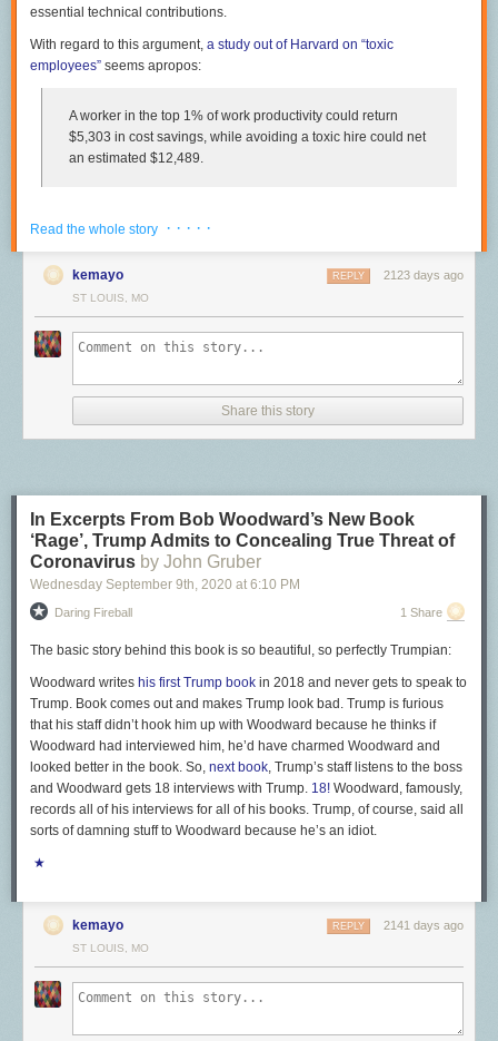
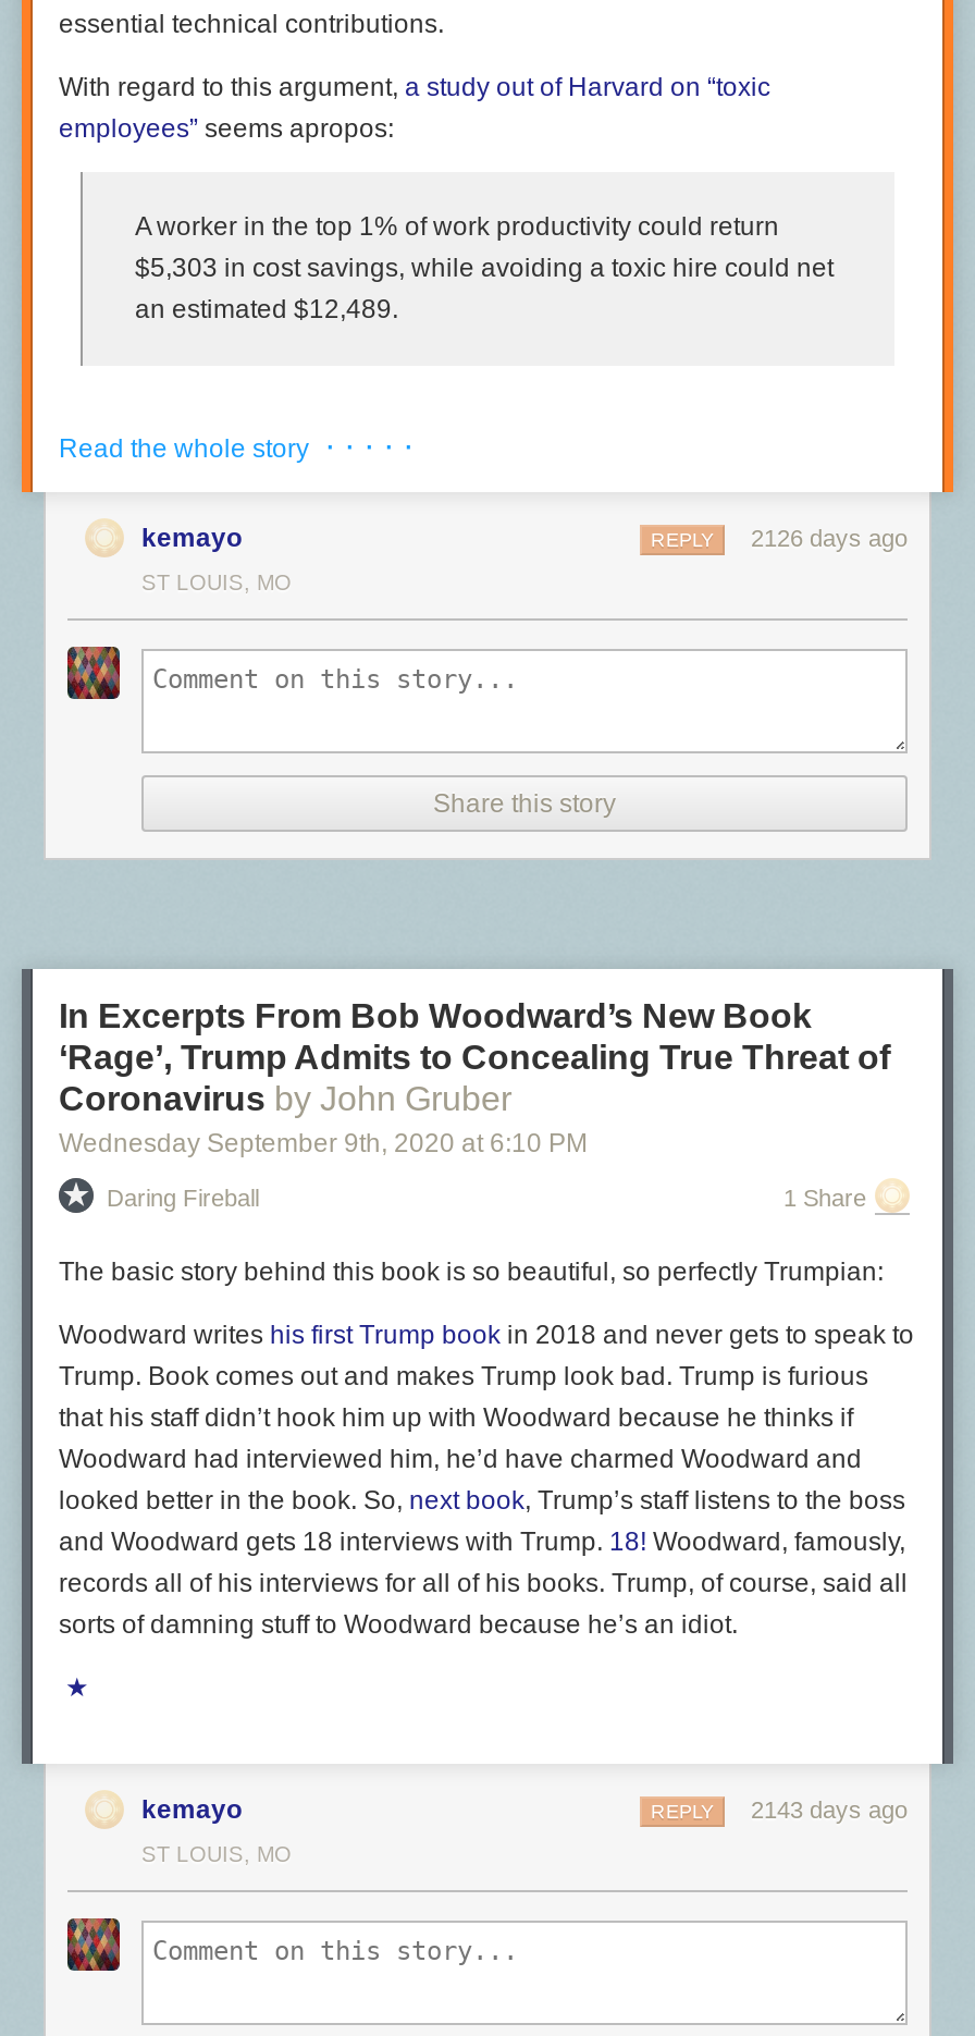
- 2123 days ago
+ 2126 days ago

- 2141 days ago
+ 2143 days ago
